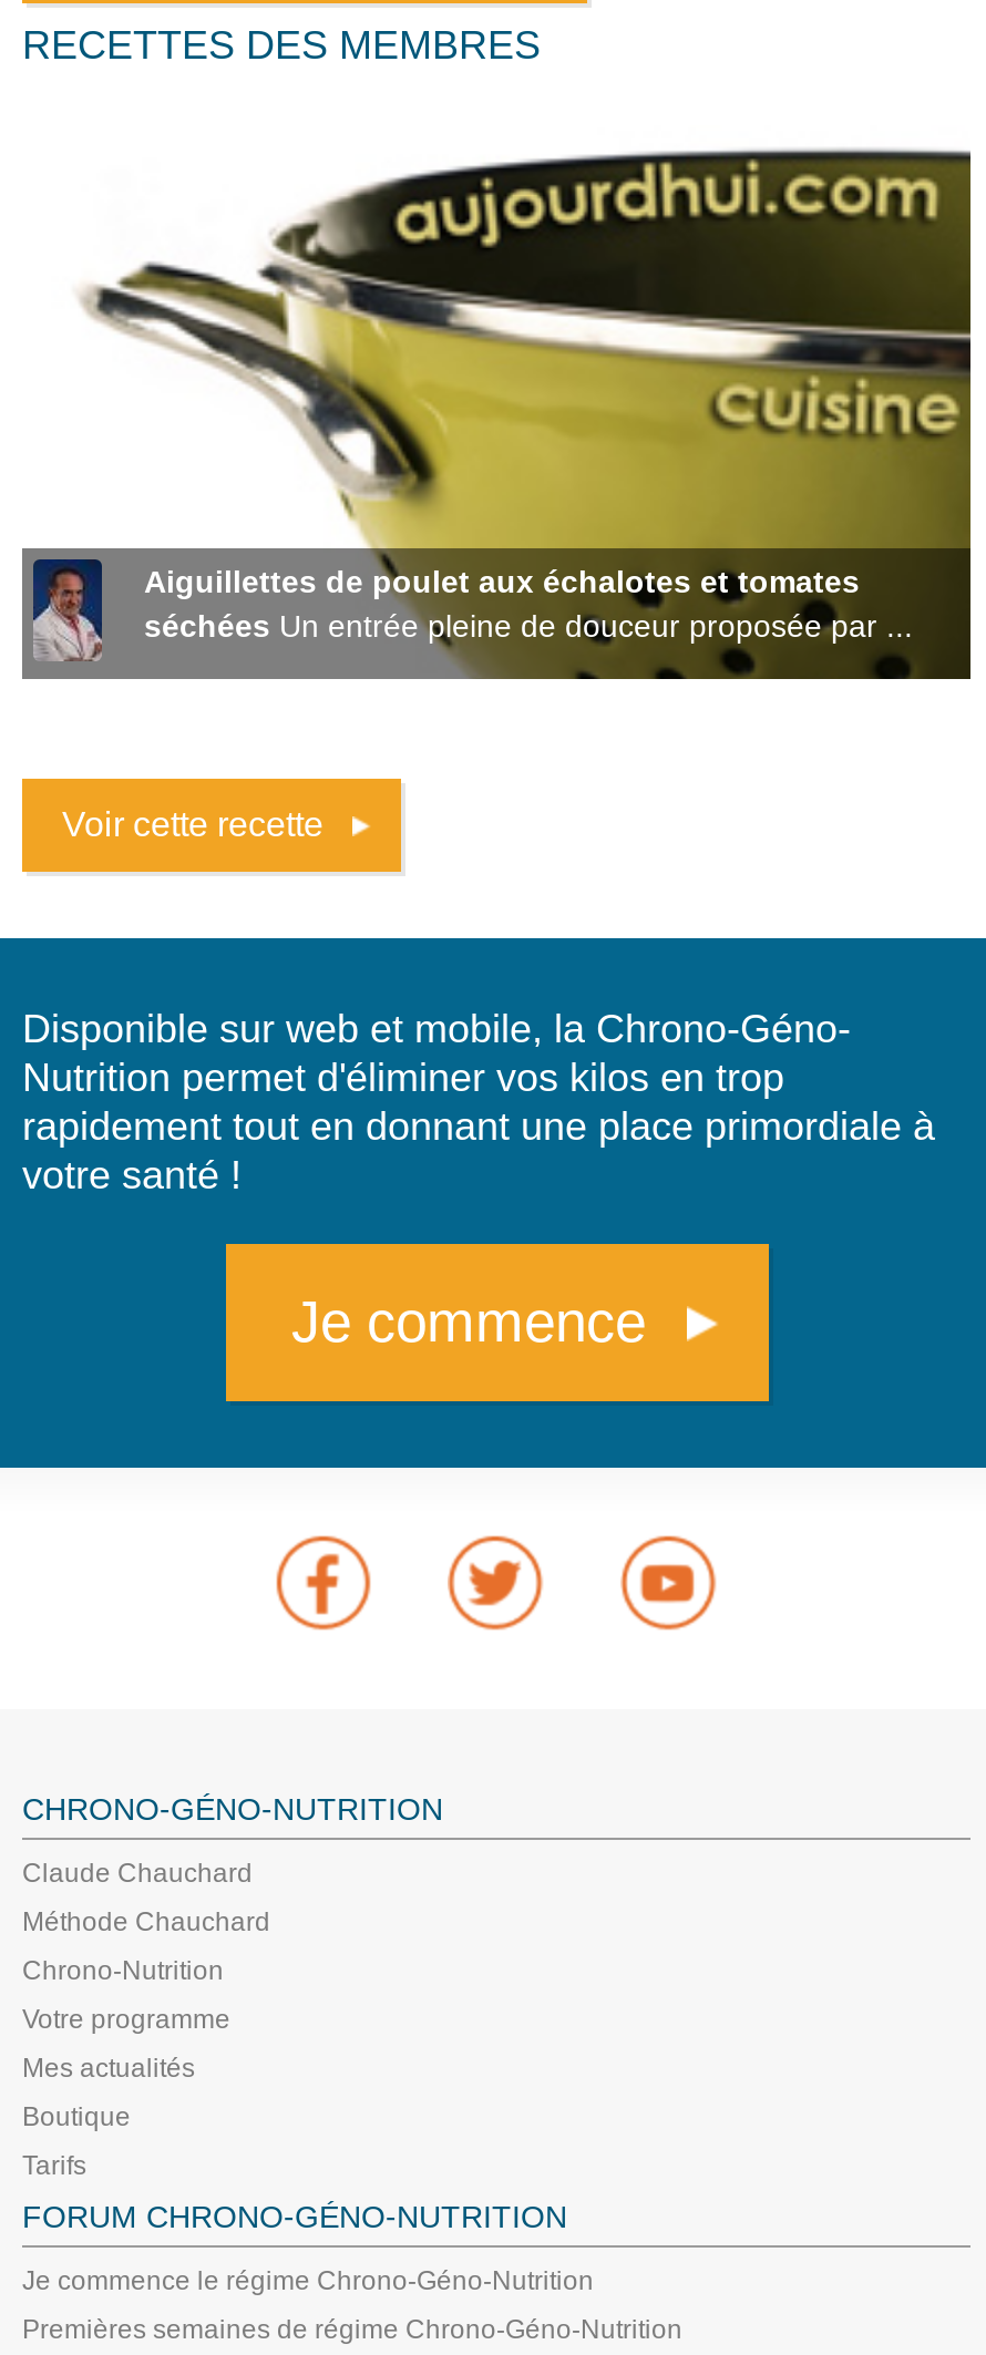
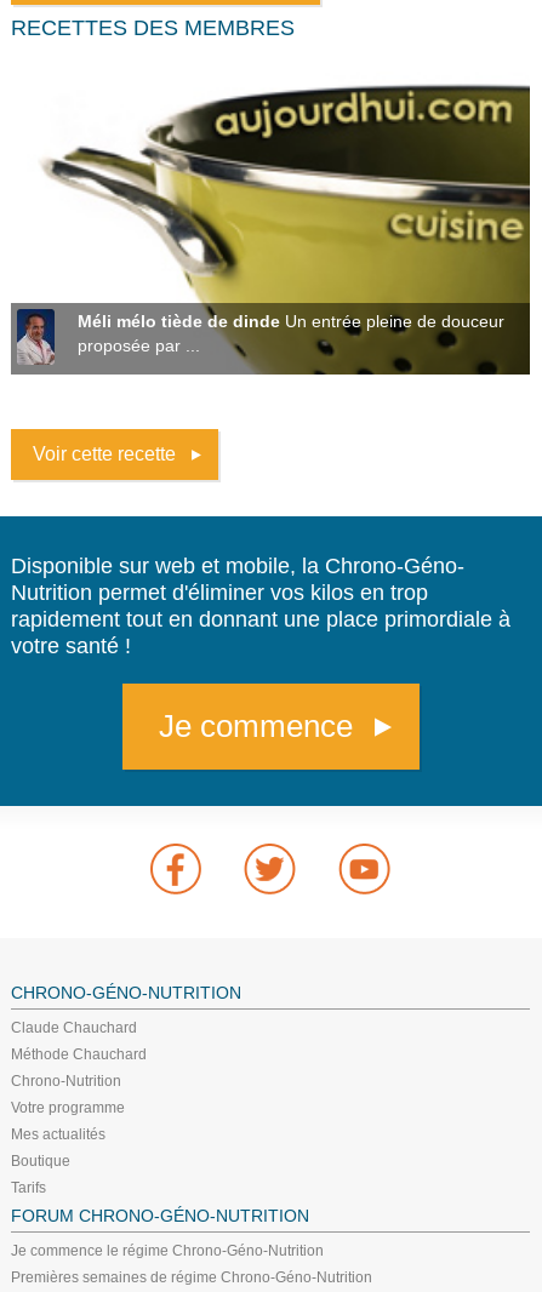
- Aiguillettes de poulet aux échalotes et tomates
- séchées Un entrée pleine de douceur proposée par ...
+ Méli mélo tiède de dinde Un entrée pleine de douceur
+ proposée par ...
